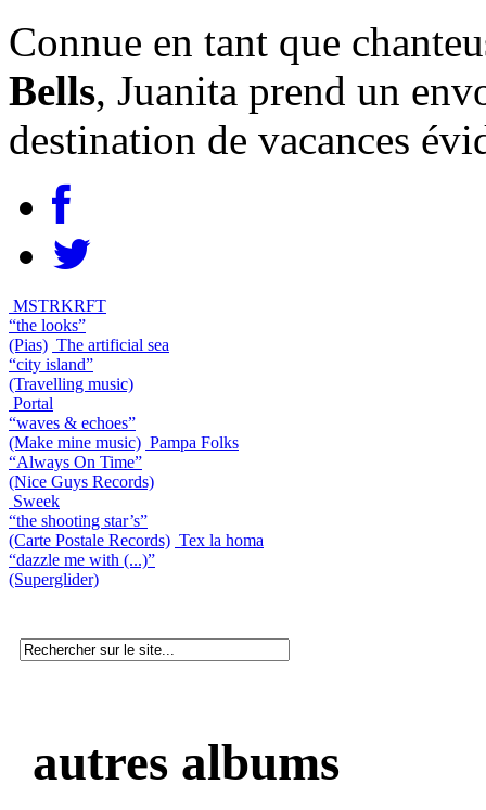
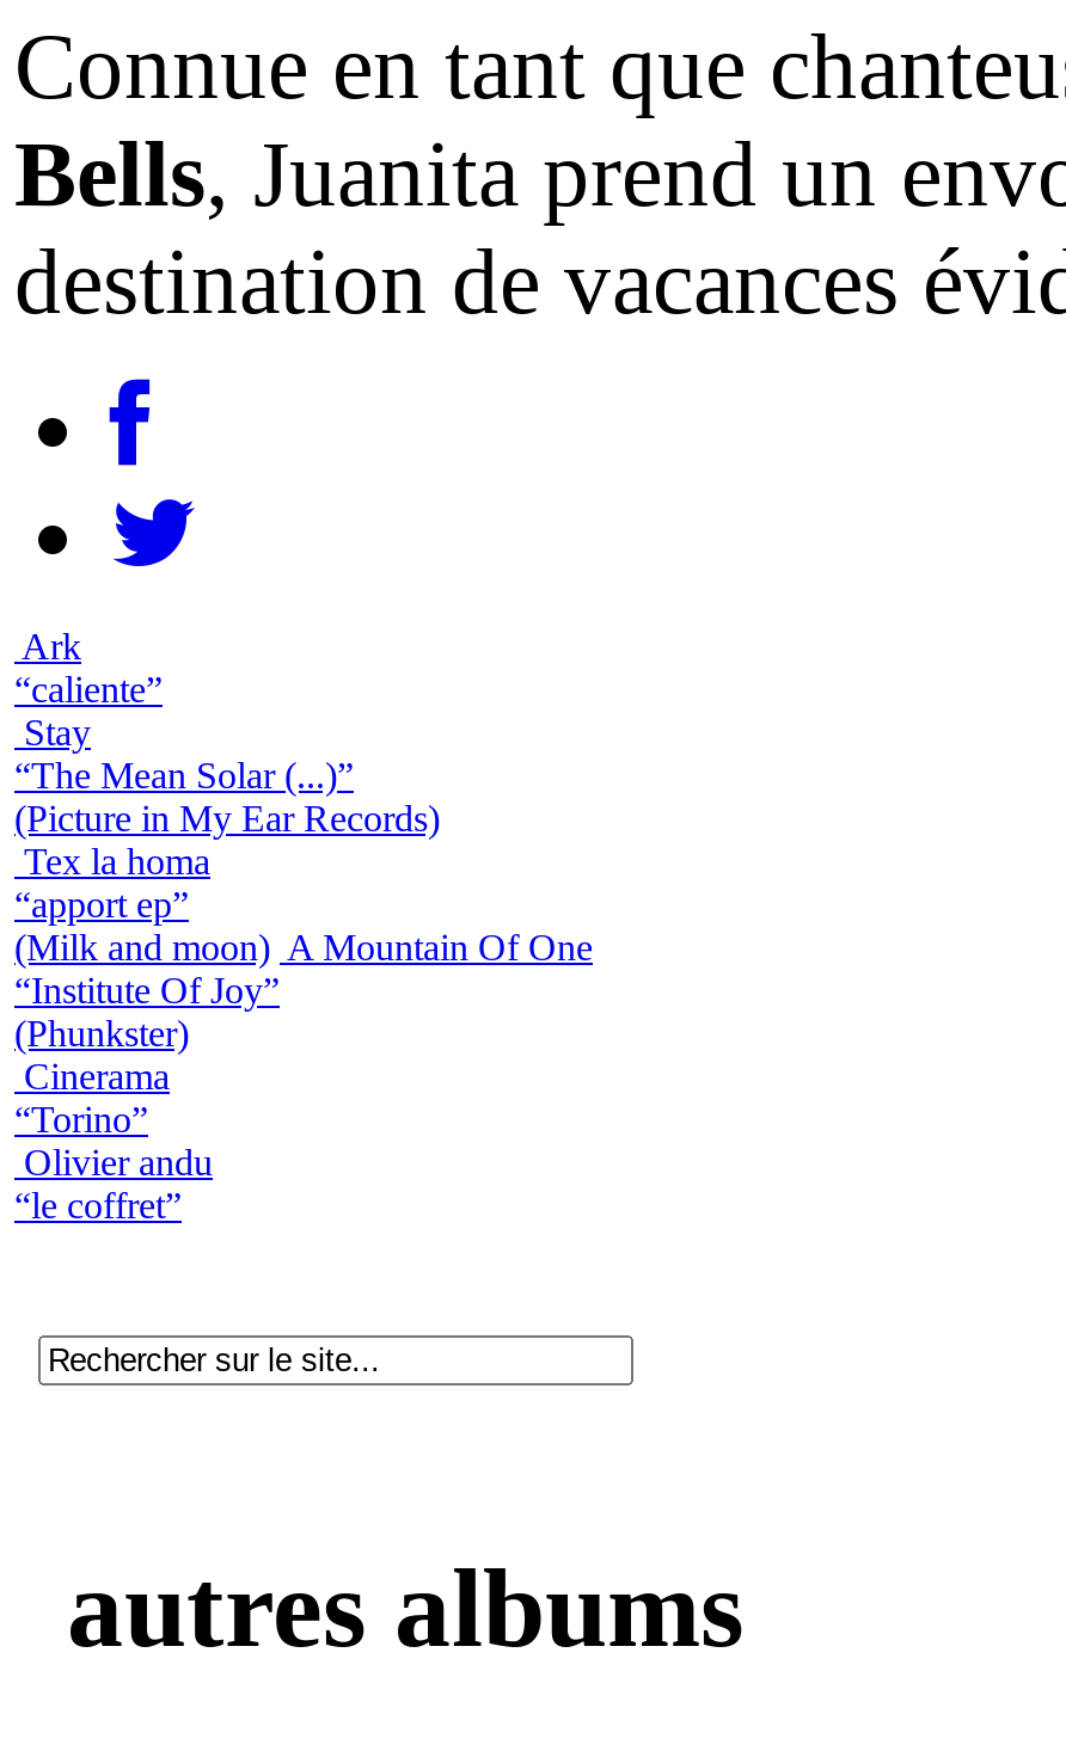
- MSTRKRFT
- “the looks”
- (Pias) The artificial sea
- “city island”
- (Travelling music)
- Portal
- “waves & echoes”
- (Make mine music) Pampa Folks
- “Always On Time”
- (Nice Guys Records)
- Sweek
- “the shooting star’s”
- (Carte Postale Records) Tex la homa
- “dazzle me with (...)”
- (Superglider)
+ Ark
+ “caliente”
+ Stay
+ “The Mean Solar (...)”
+ (Picture in My Ear Records)
+ Tex la homa
+ “apport ep”
+ (Milk and moon) A Mountain Of One
+ “Institute Of Joy”
+ (Phunkster)
+ Cinerama
+ “Torino”
+ Olivier andu
+ “le coffret”
